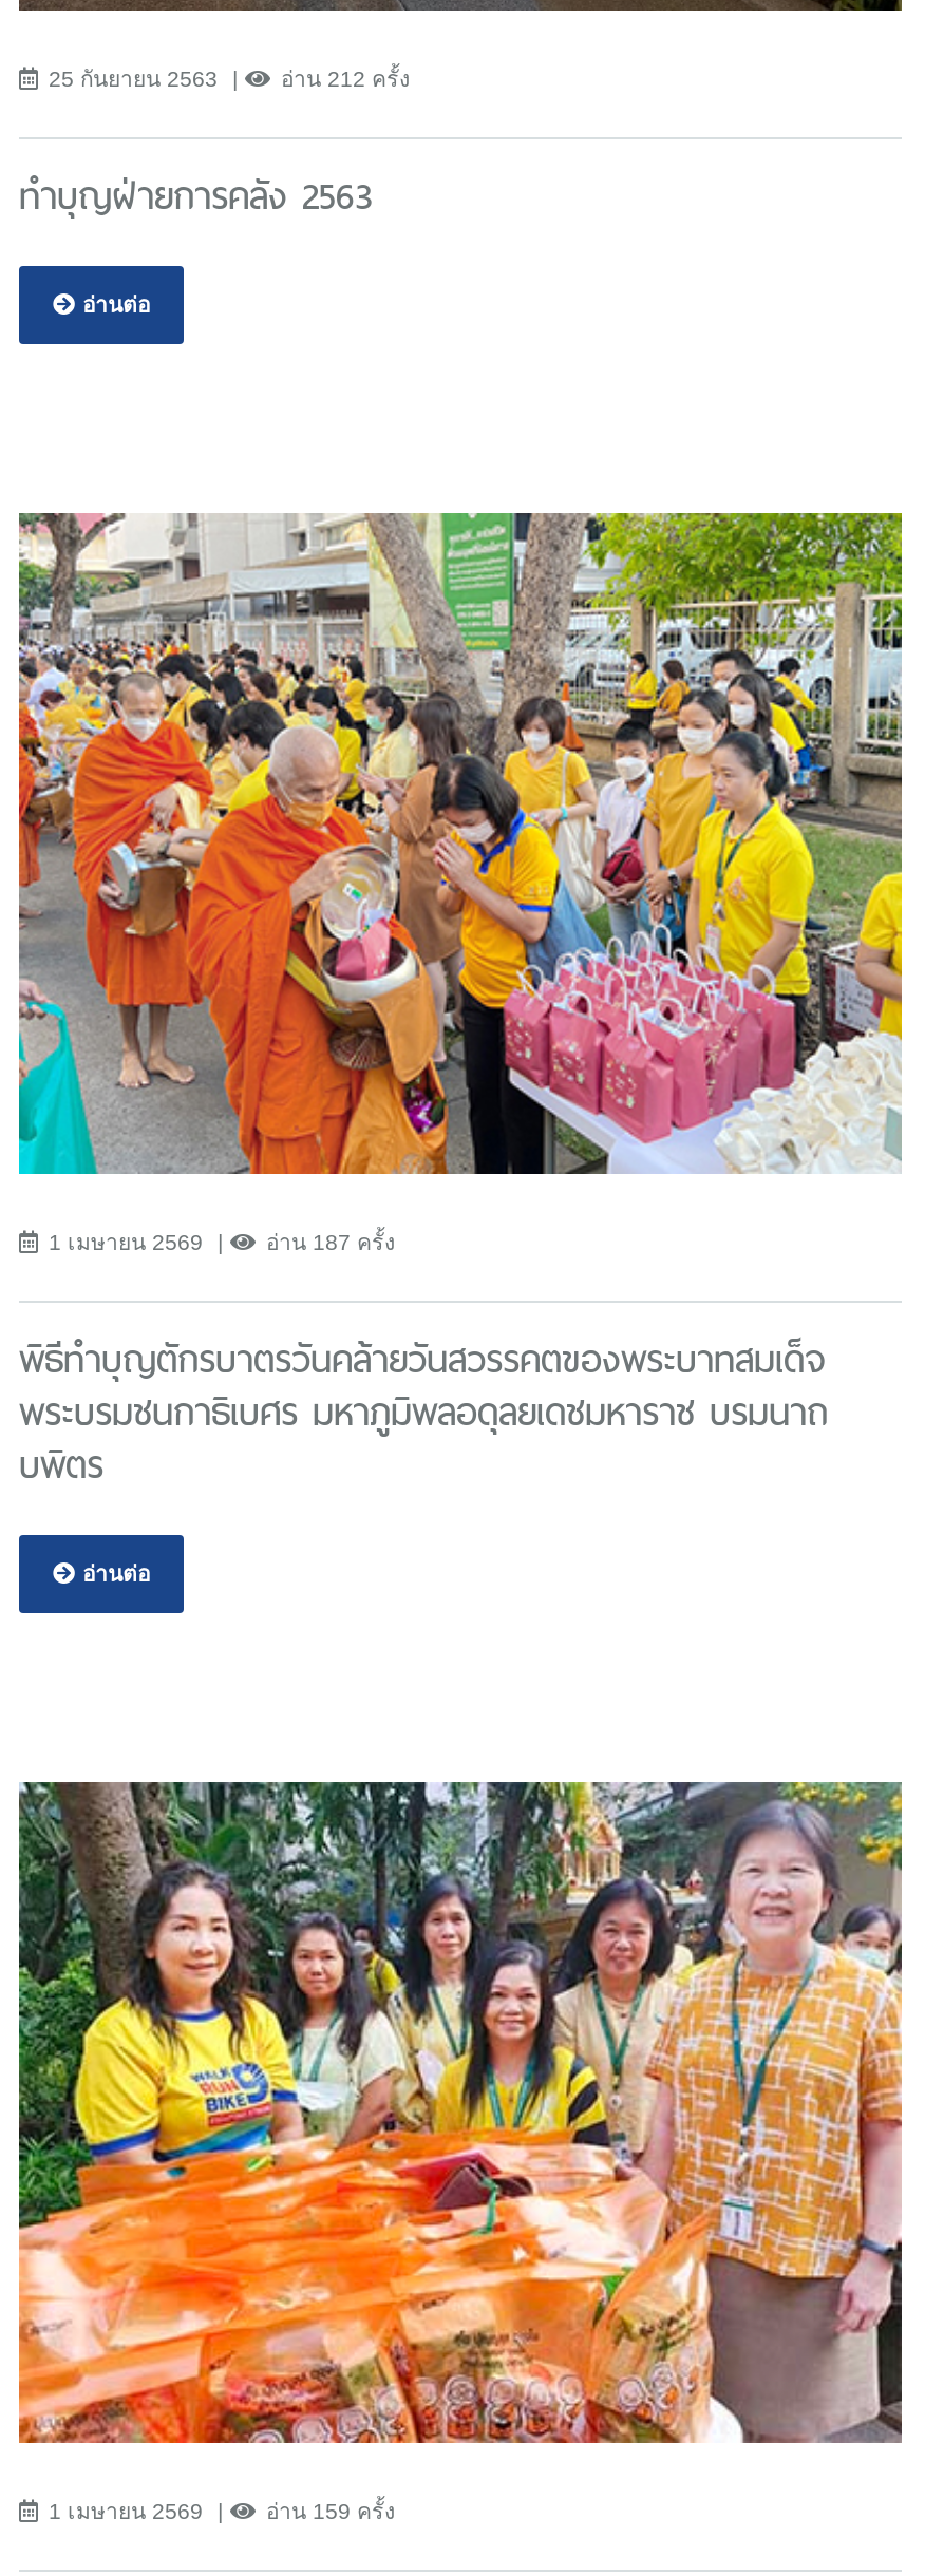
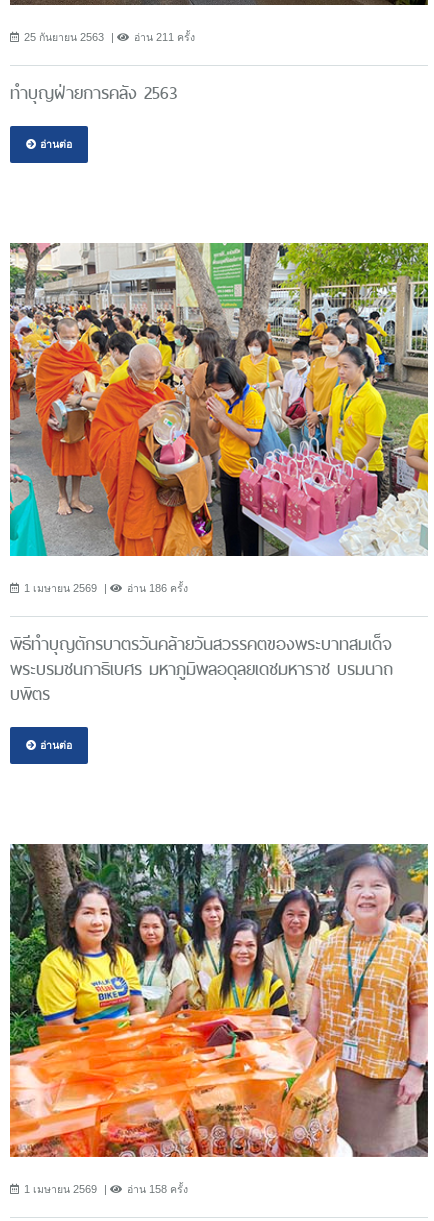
- อ่าน 212 ครั้ง
+ อ่าน 211 ครั้ง

- อ่าน 187 ครั้ง
+ อ่าน 186 ครั้ง

- อ่าน 159 ครั้ง
+ อ่าน 158 ครั้ง
